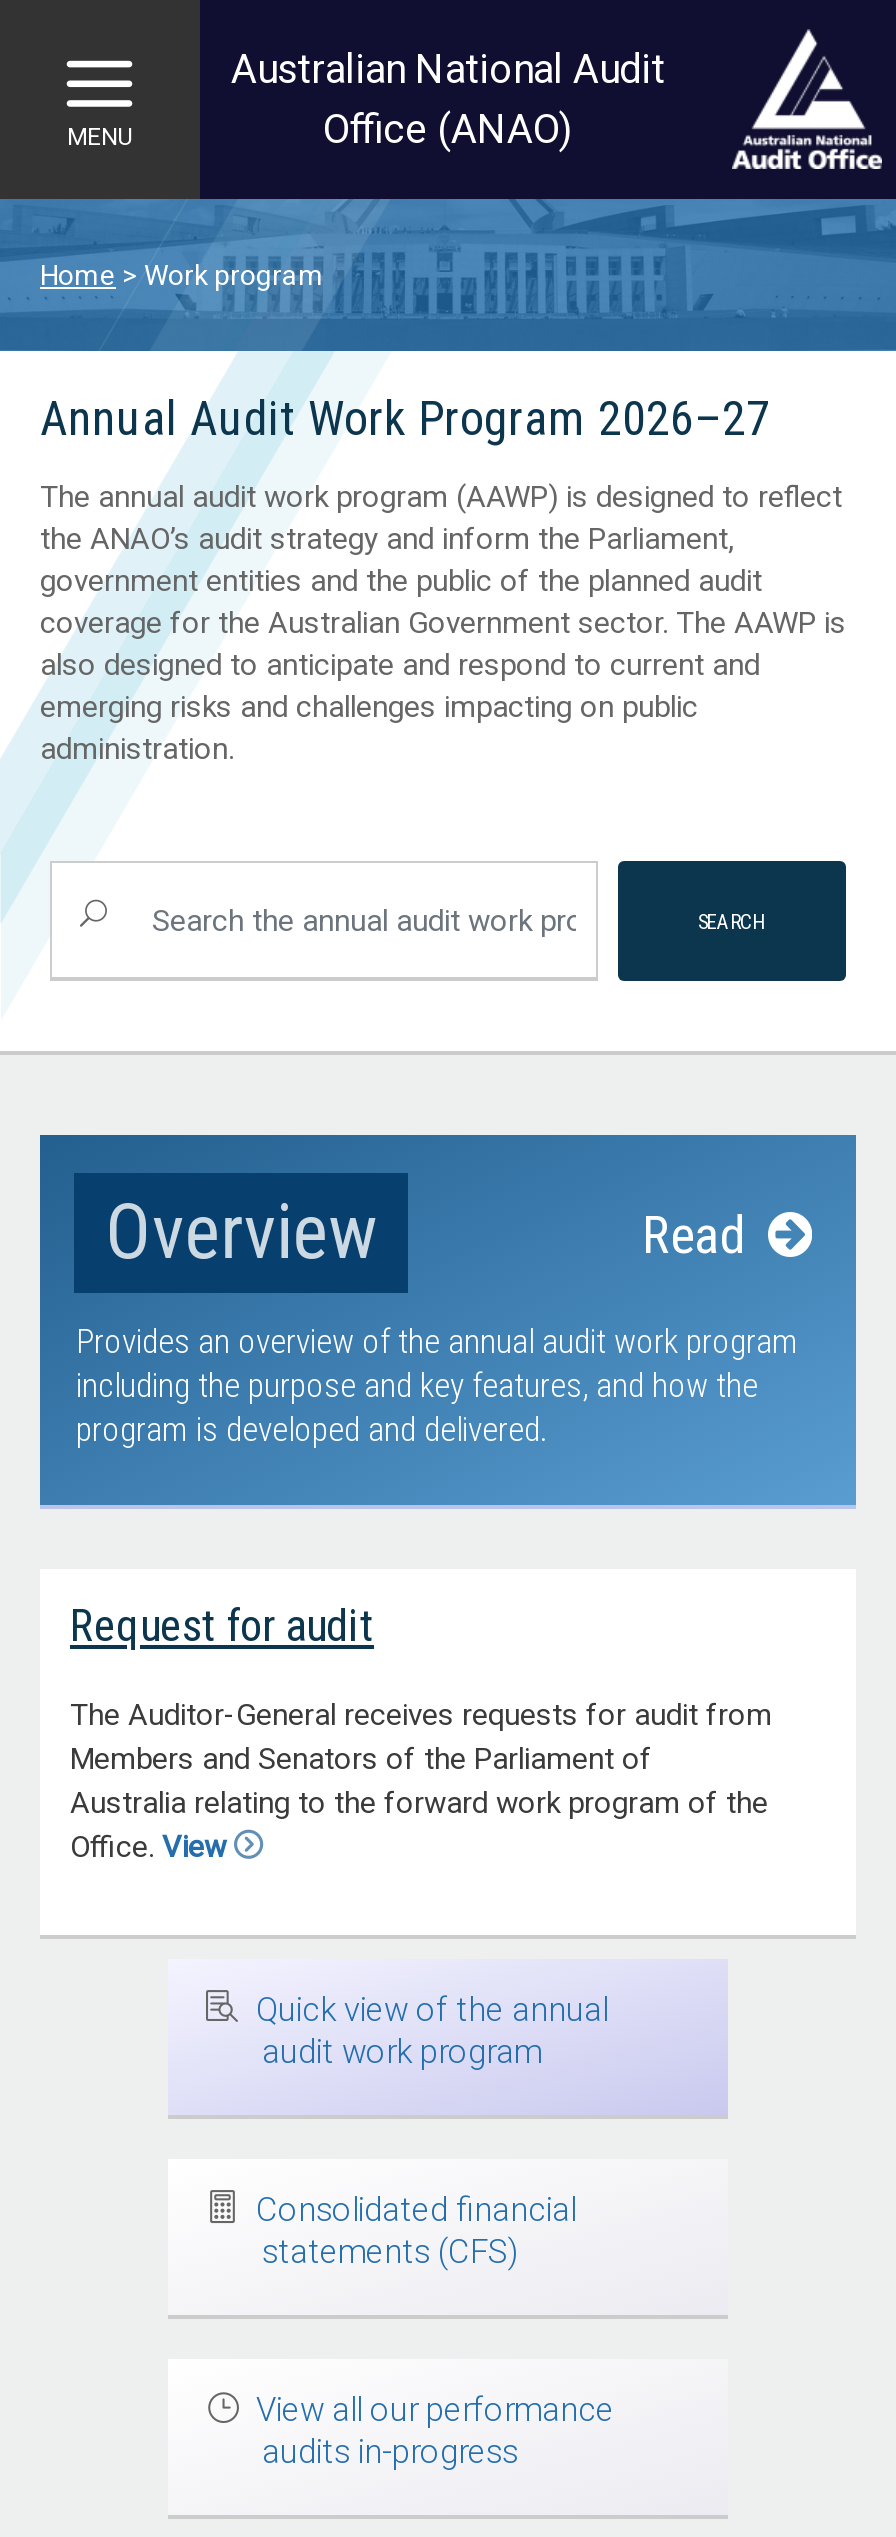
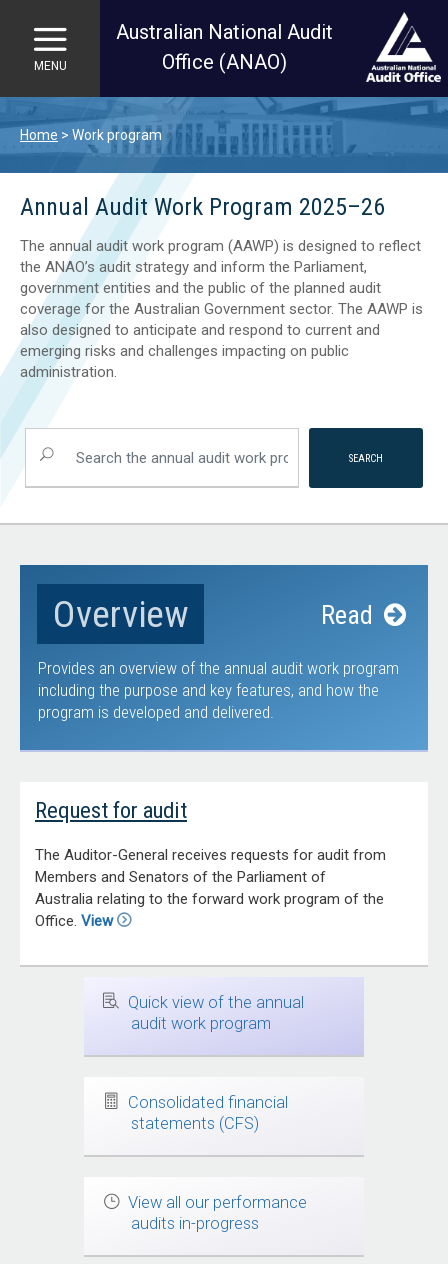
- Annual Audit Work Program 2026–27
+ Annual Audit Work Program 2025–26
